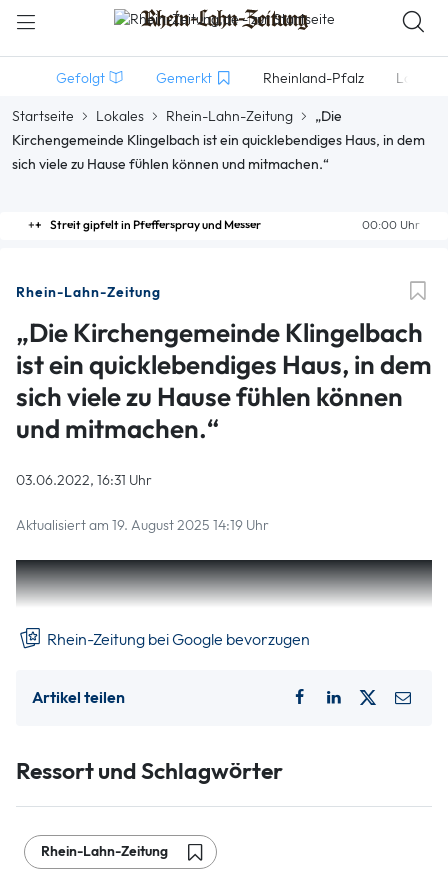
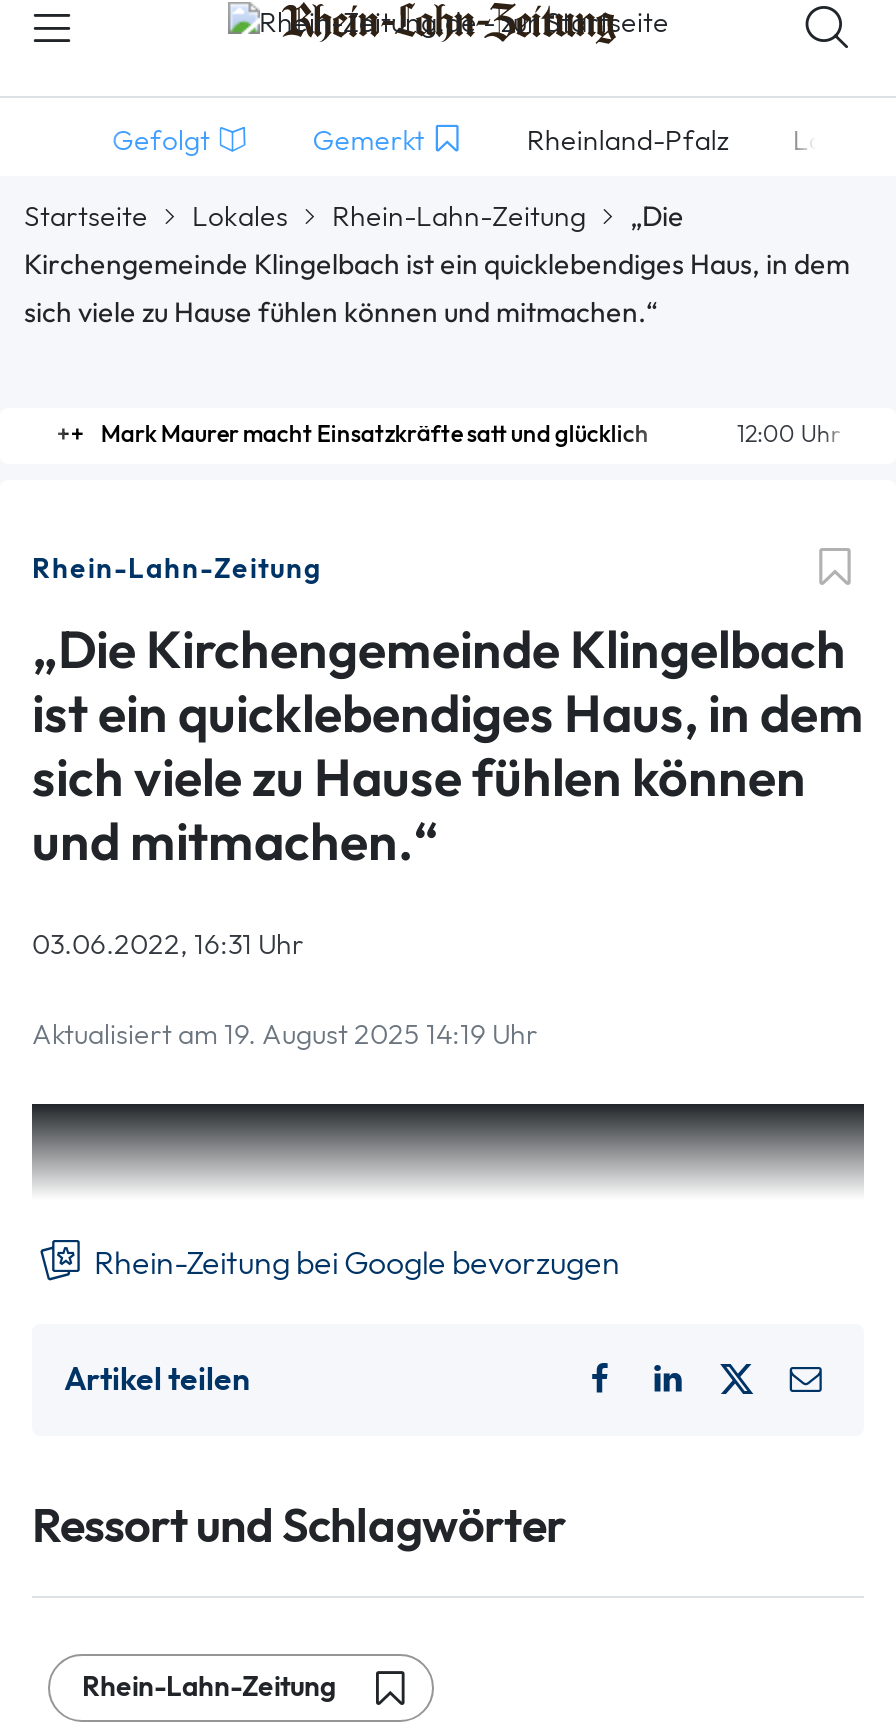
- 00:00 Uhr
- Streit gipfelt in Pfefferspray und Messer
+ 12:00 Uhr
+ Mark Maurer macht Einsatzkräfte satt und glücklich
